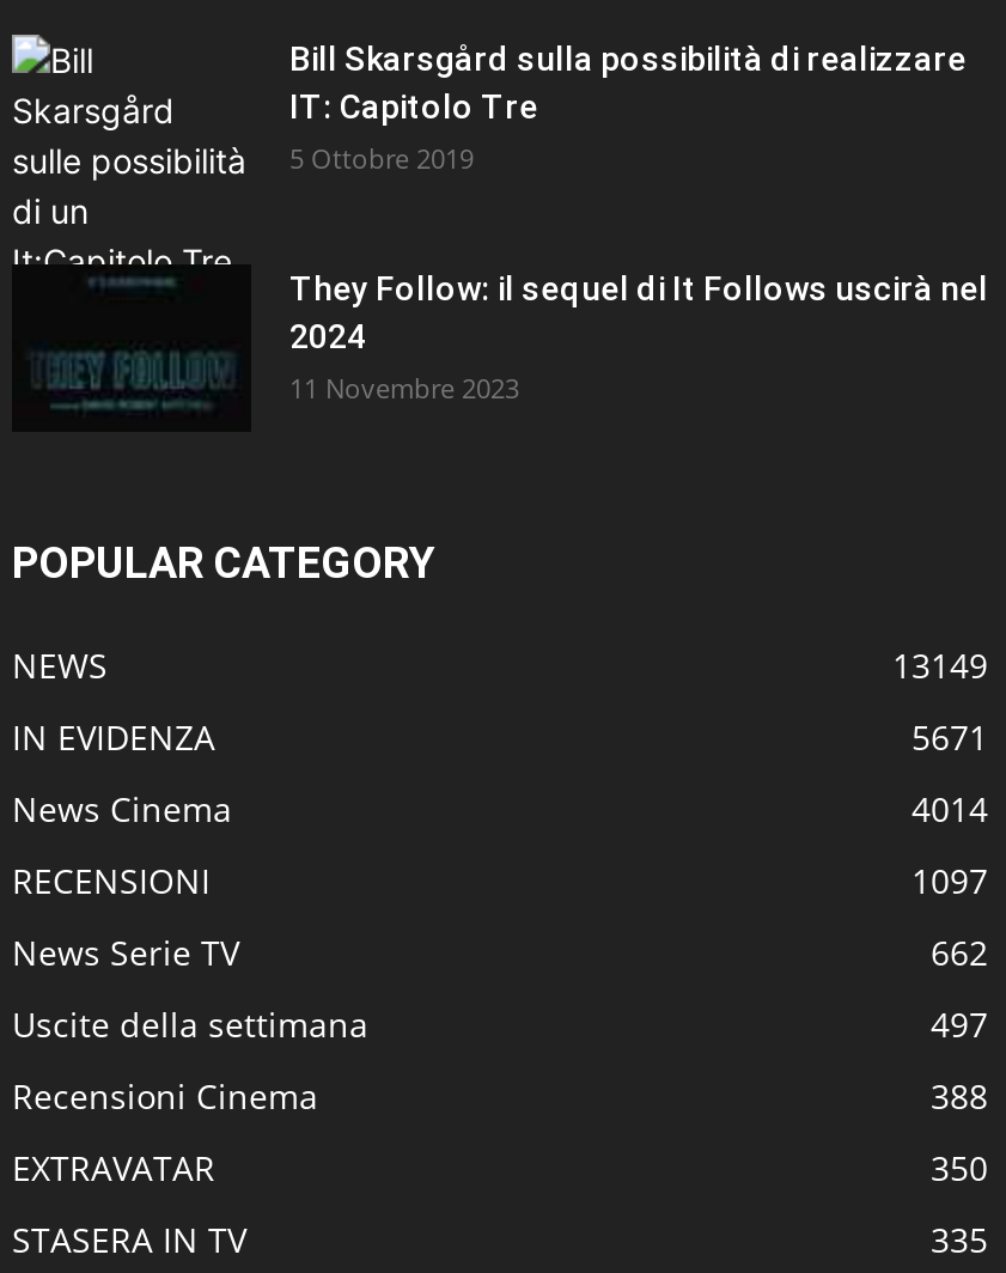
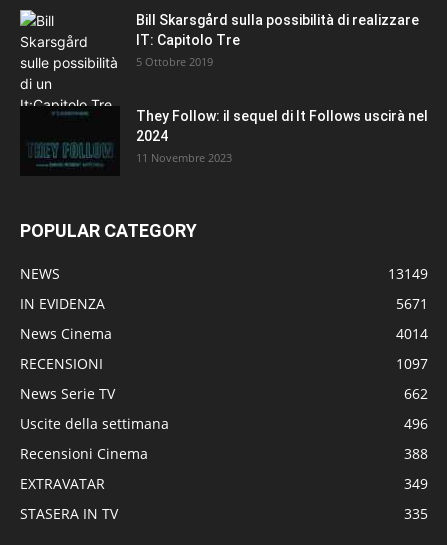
- 497
+ 496

- 350
+ 349
